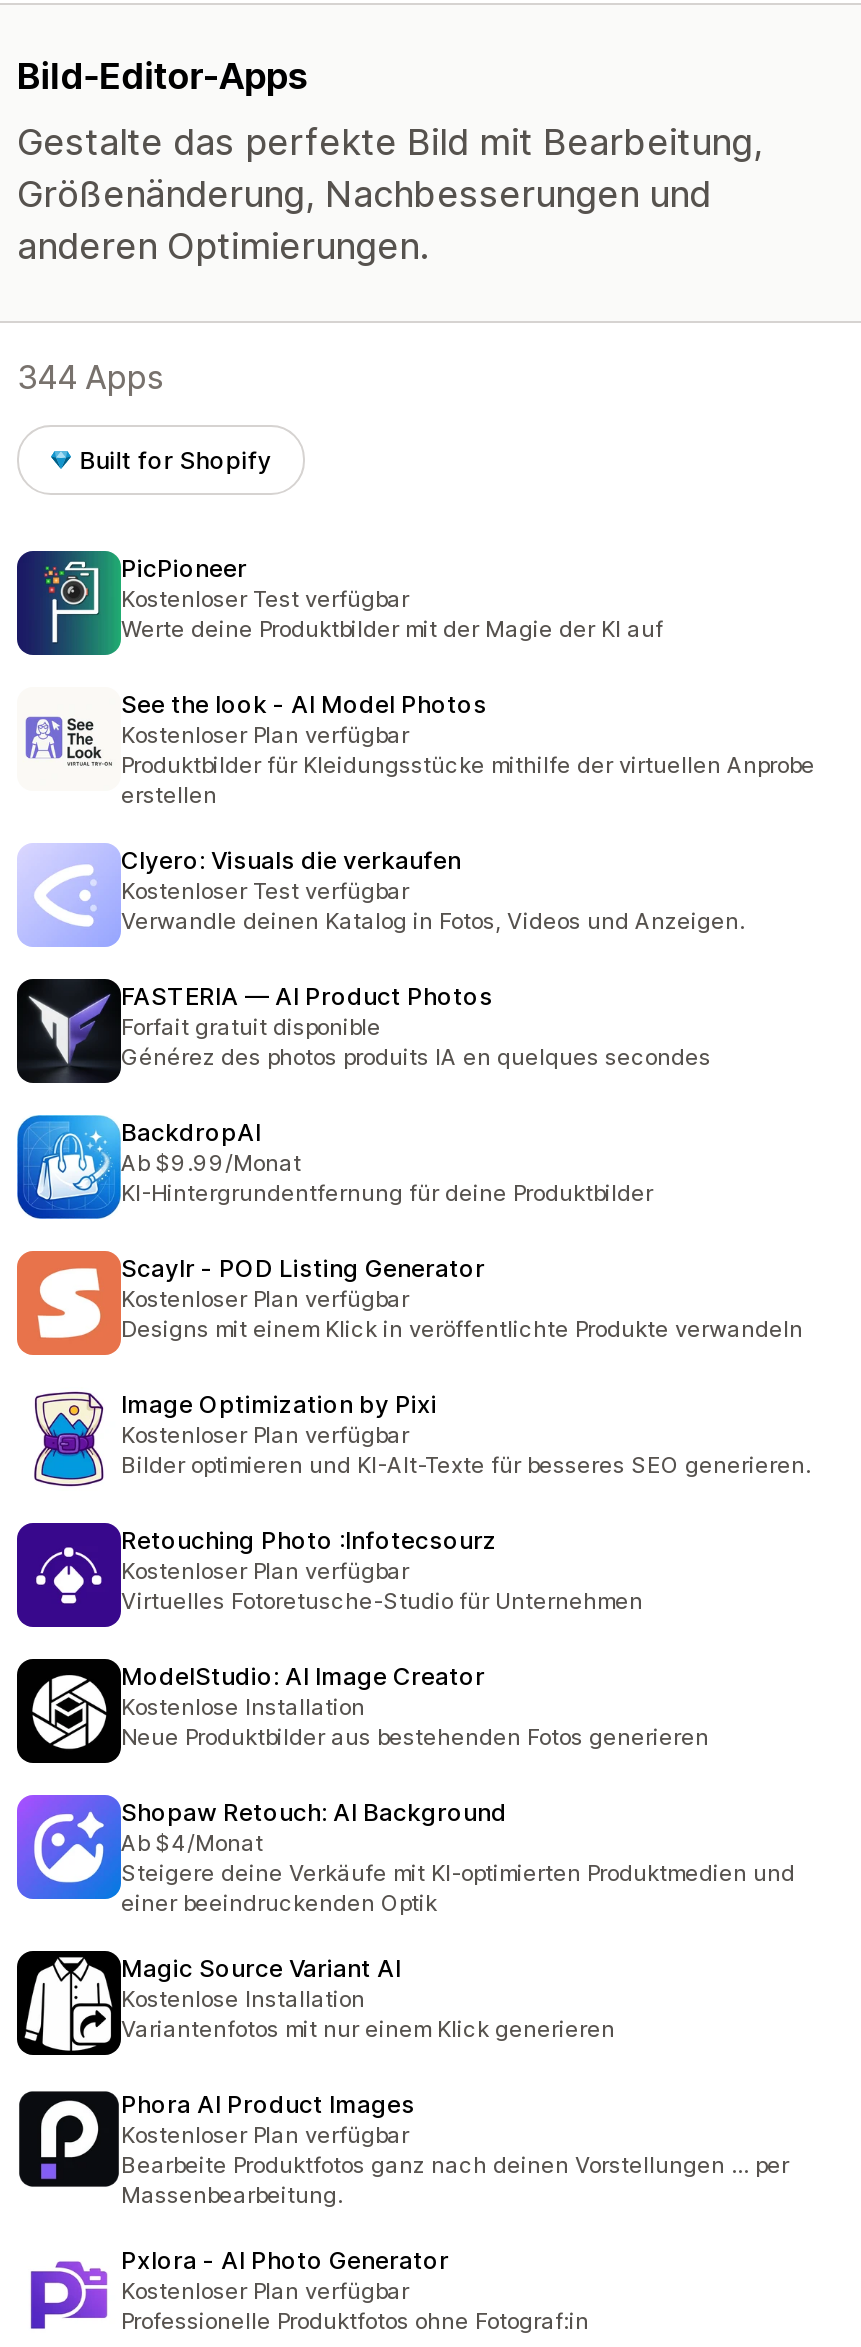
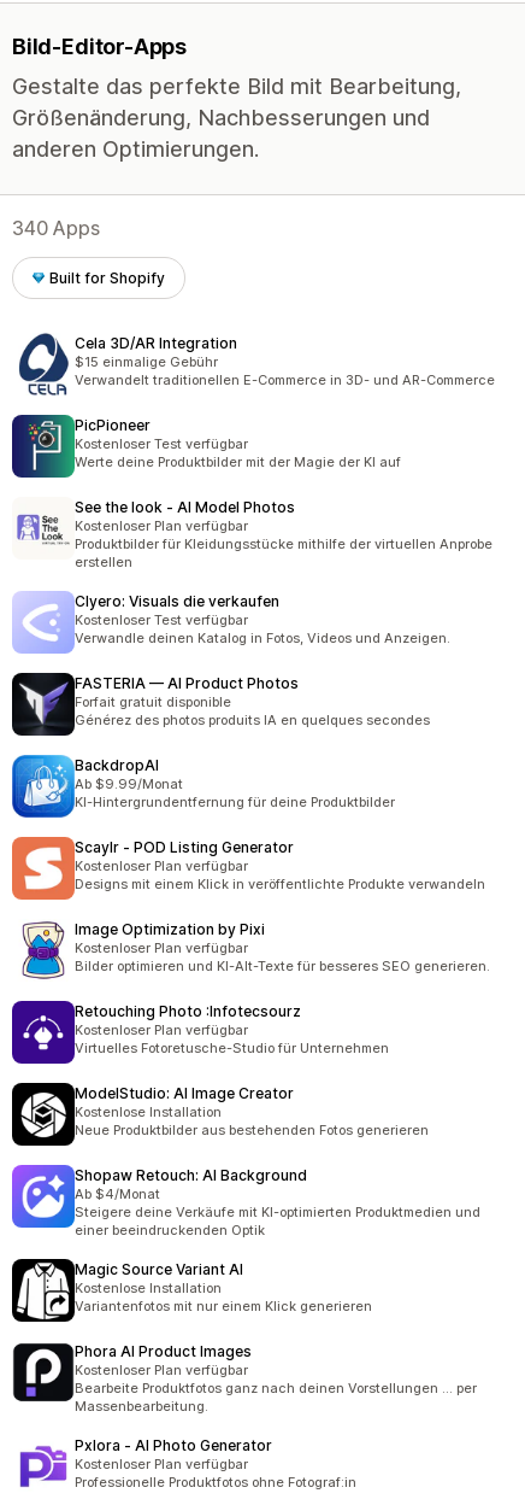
- 344 Apps
+ 340 Apps

+ [image]
+ Cela 3D/AR Integration
+ $15 einmalige Gebühr
+ Verwandelt traditionellen E-Commerce in 3D- und AR-Commerce
